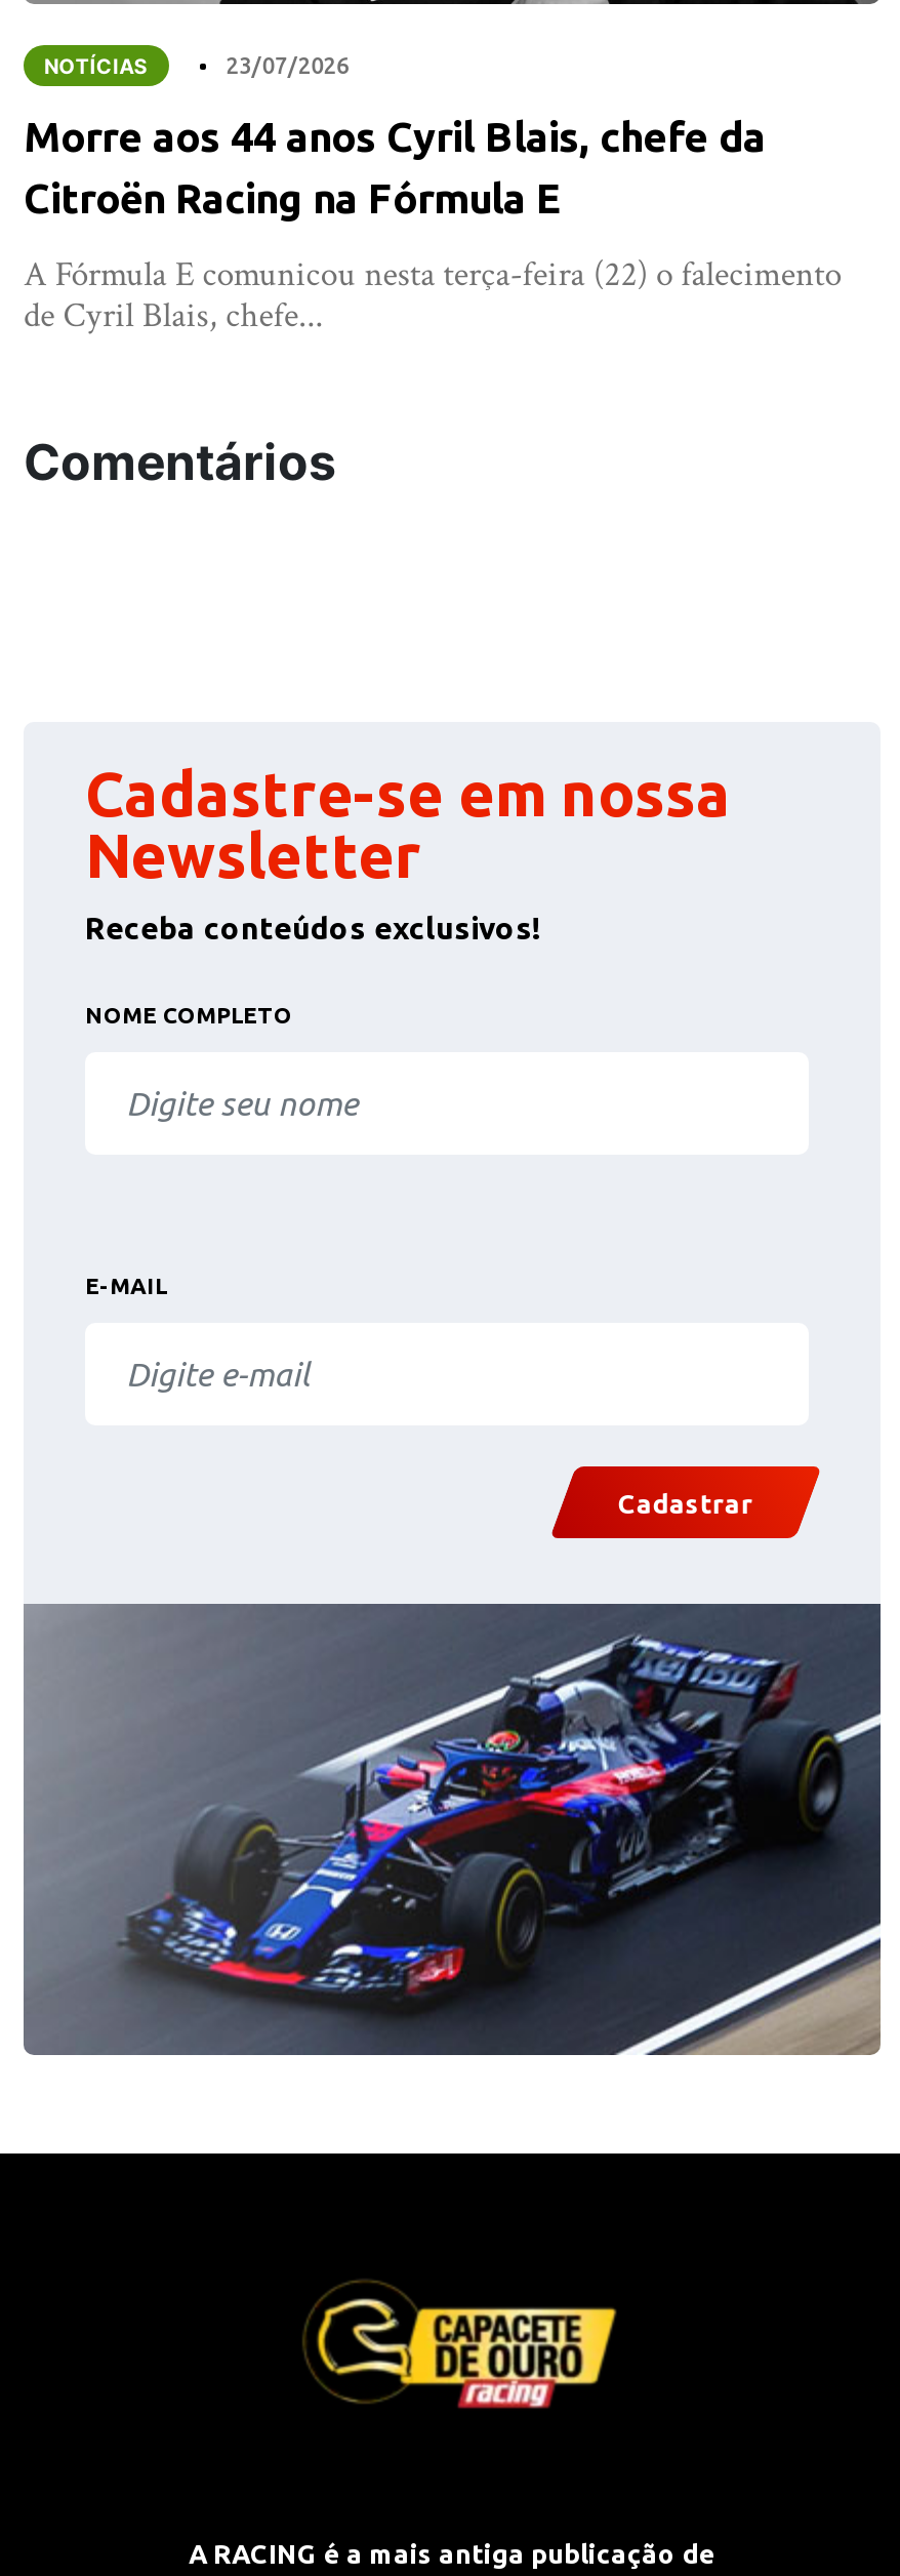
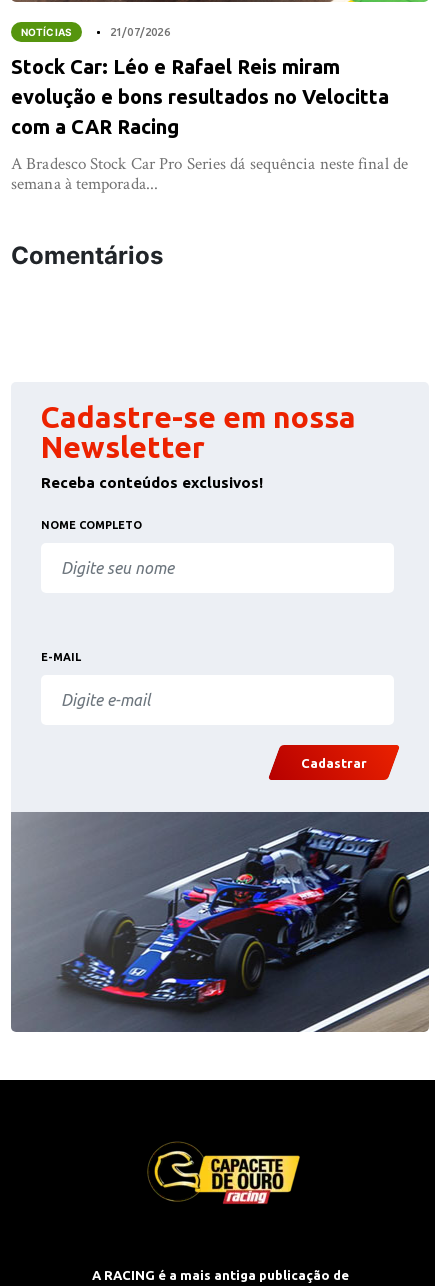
- 23/07/2026
+ 21/07/2026

- Morre aos 44 anos Cyril Blais, chefe da
- Citroën Racing na Fórmula E
+ Stock Car: Léo e Rafael Reis miram
+ evolução e bons resultados no Velocitta
+ com a CAR Racing

- A Fórmula E comunicou nesta terça-feira (22) o falecimento
- de Cyril Blais, chefe...
+ A Bradesco Stock Car Pro Series dá sequência neste final de
+ semana à temporada...
